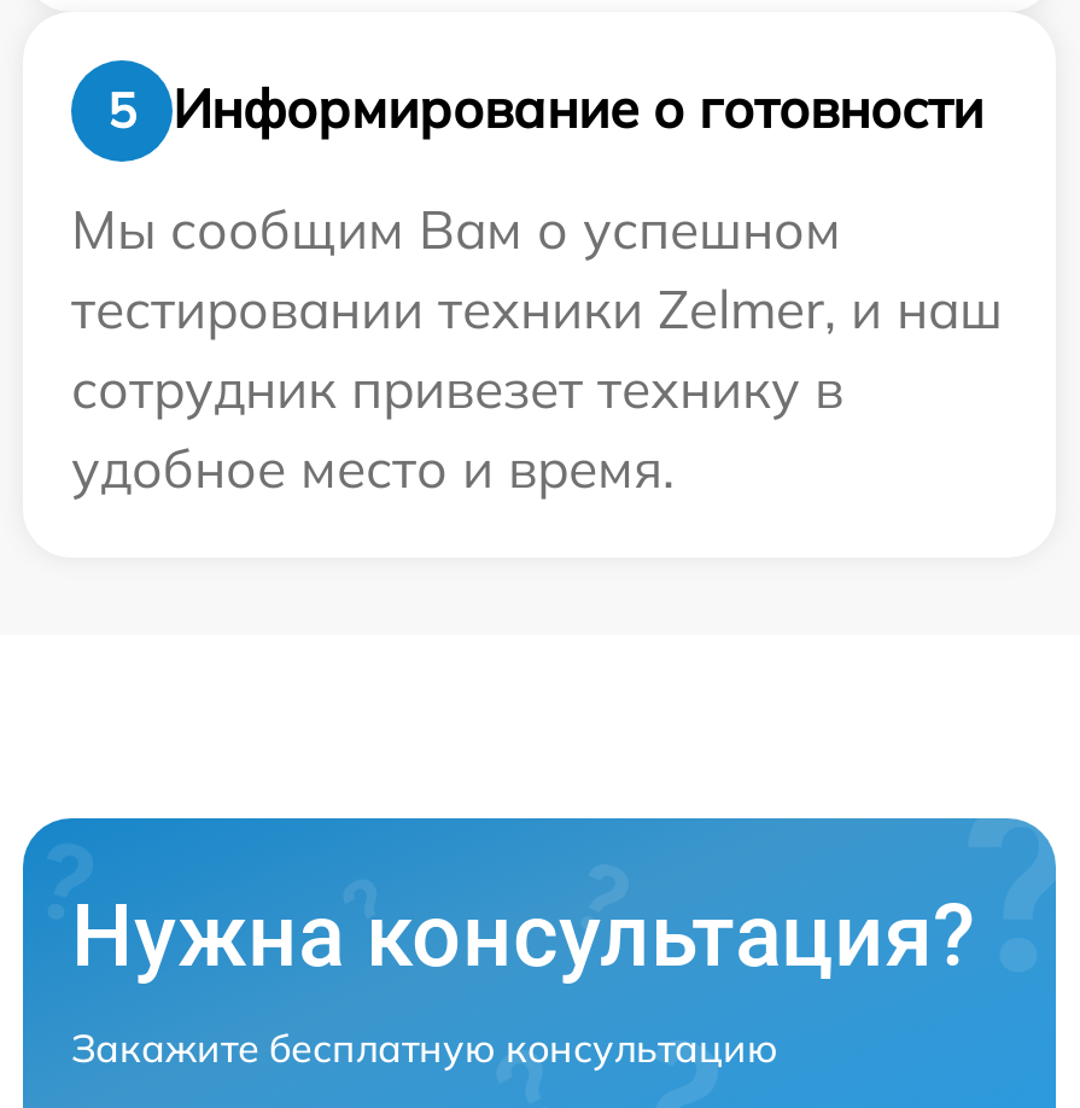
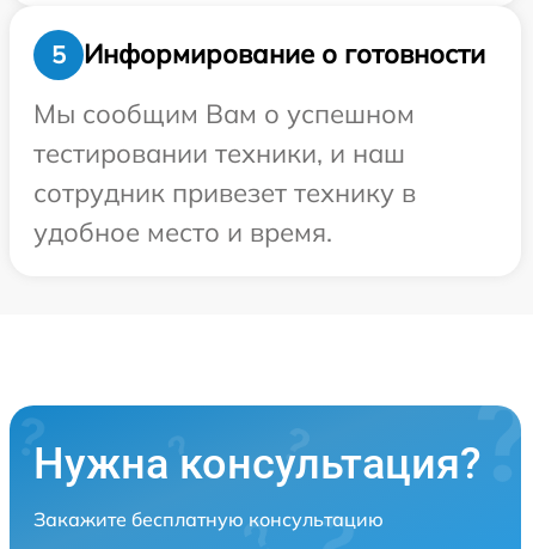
- тестировании техники Zelmer, и наш
+ тестировании техники, и наш
